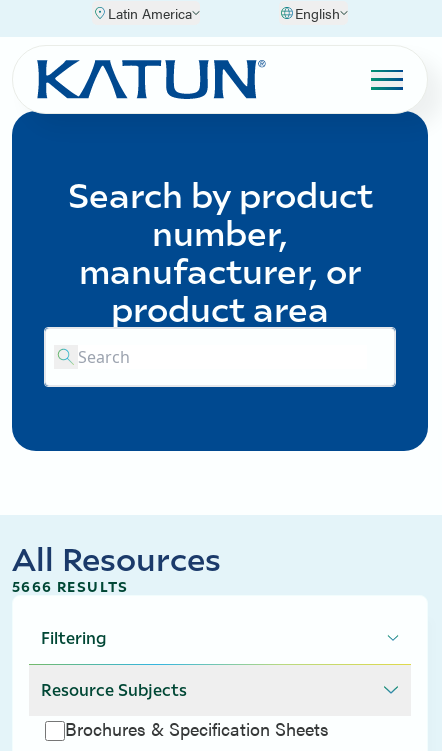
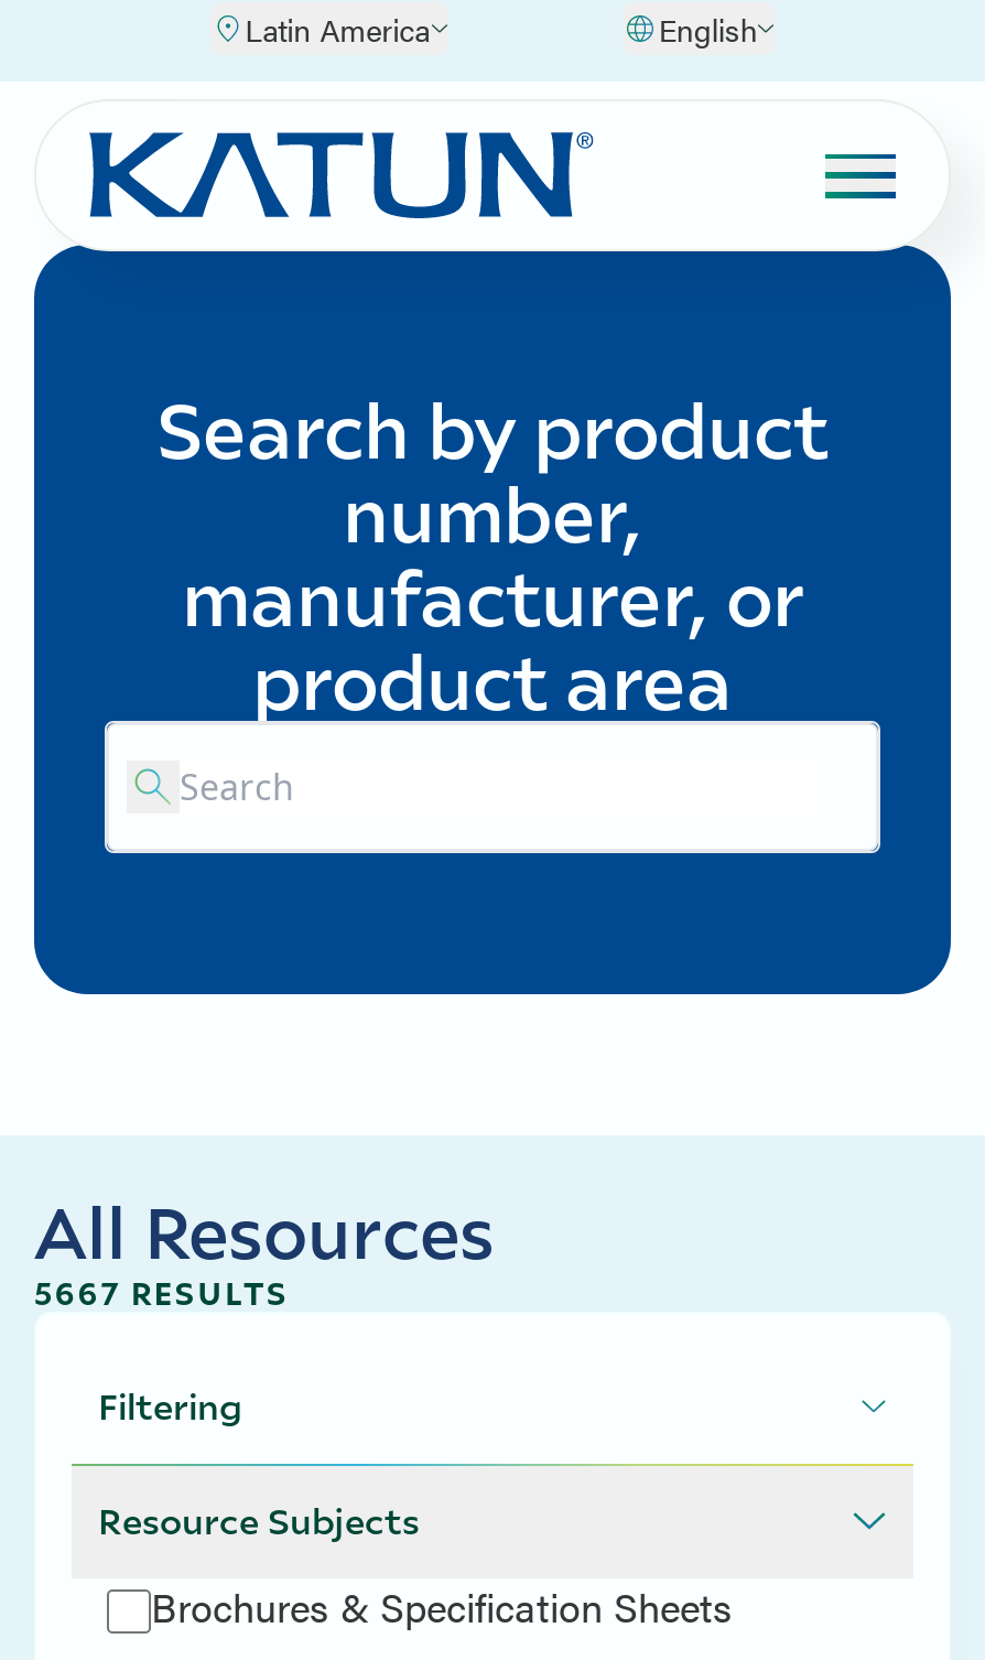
- 5666 RESULTS
+ 5667 RESULTS
